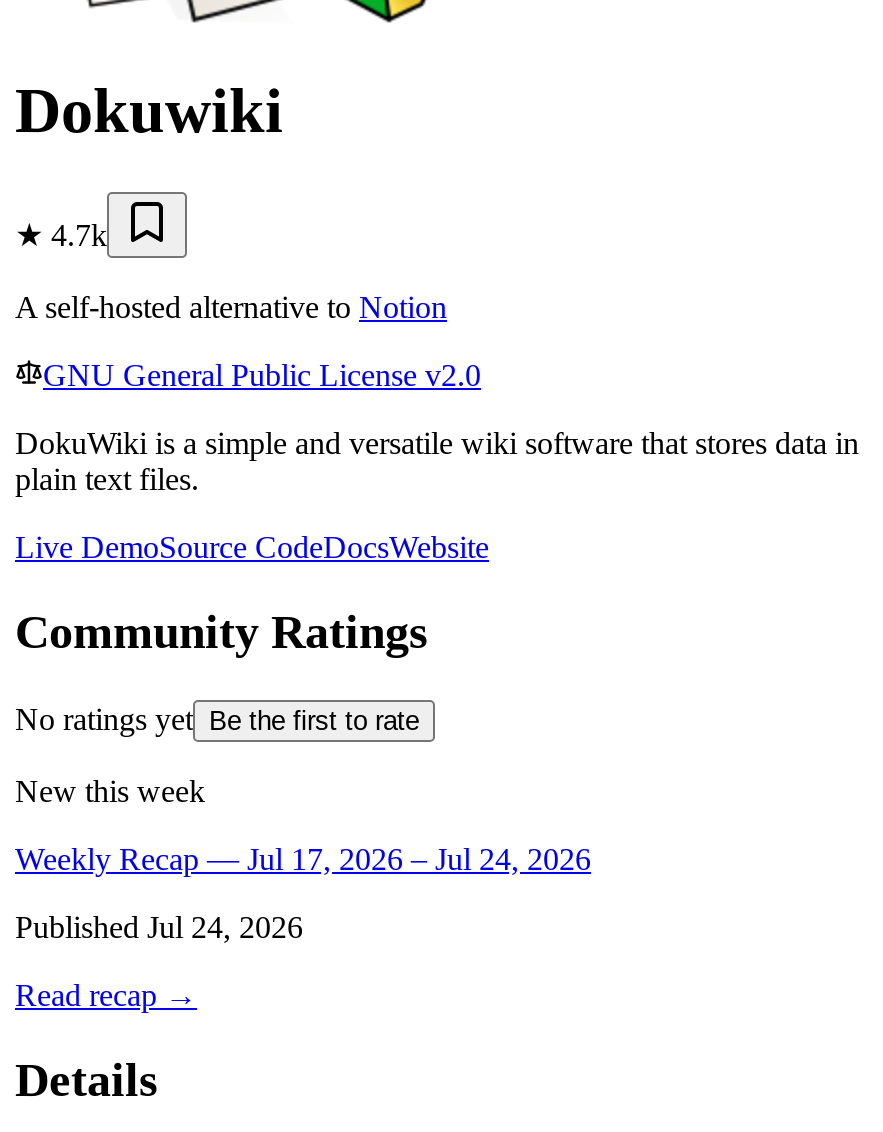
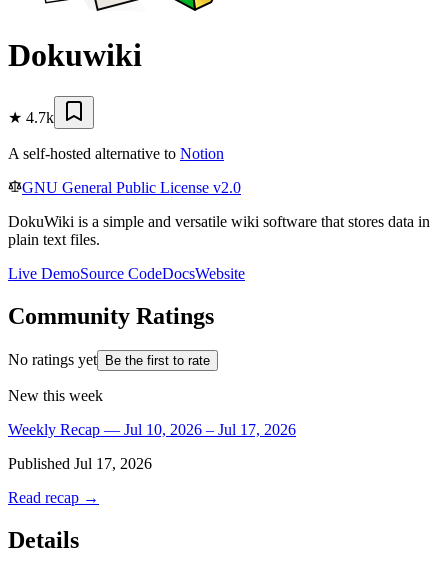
- Weekly Recap — Jul 17, 2026 – Jul 24, 2026
+ Weekly Recap — Jul 10, 2026 – Jul 17, 2026

- Published Jul 24, 2026
+ Published Jul 17, 2026
